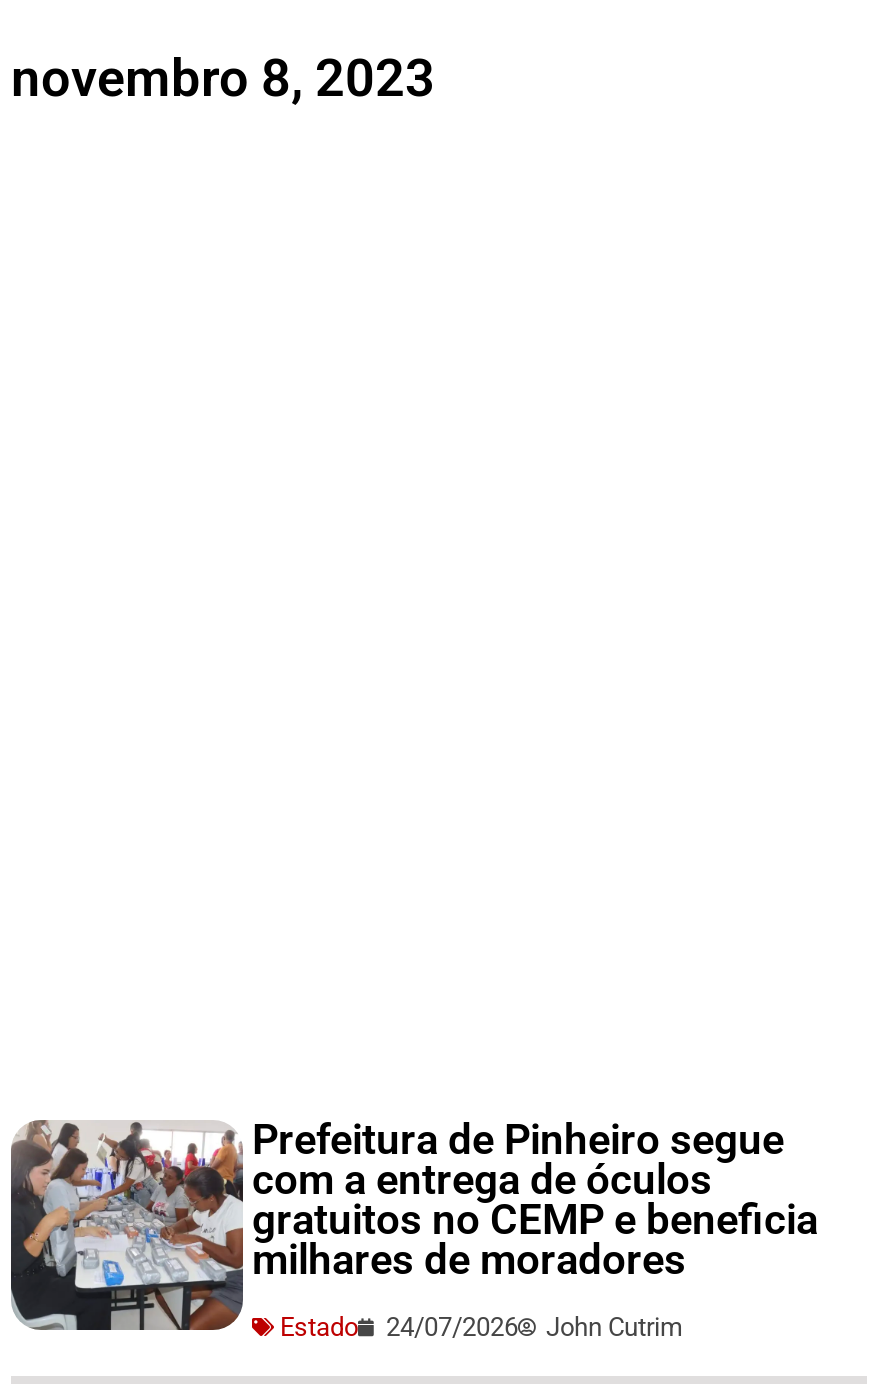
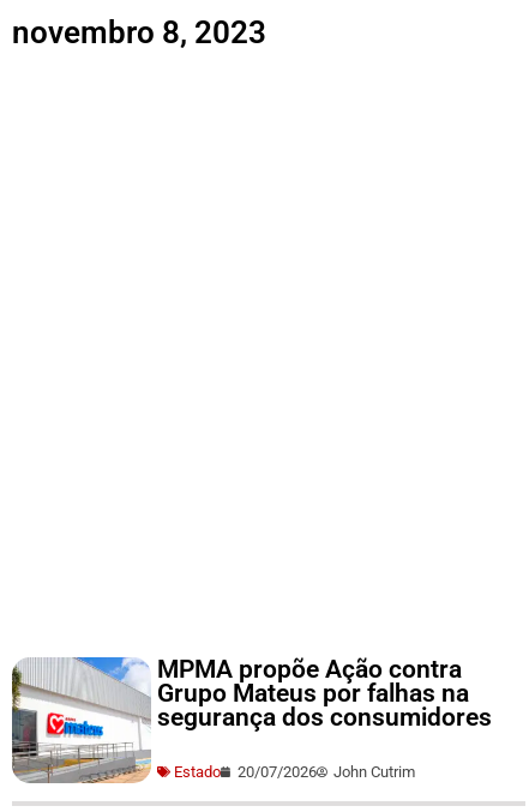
- [image]
- Prefeitura de Pinheiro segue
- com a entrega de óculos
- gratuitos no CEMP e beneficia
- milhares de moradores
+ [image]
+ MPMA propõe Ação contra
+ Grupo Mateus por falhas na
+ segurança dos consumidores

- Estado 24/07/2026 John Cutrim
+ Estado 20/07/2026 John Cutrim
